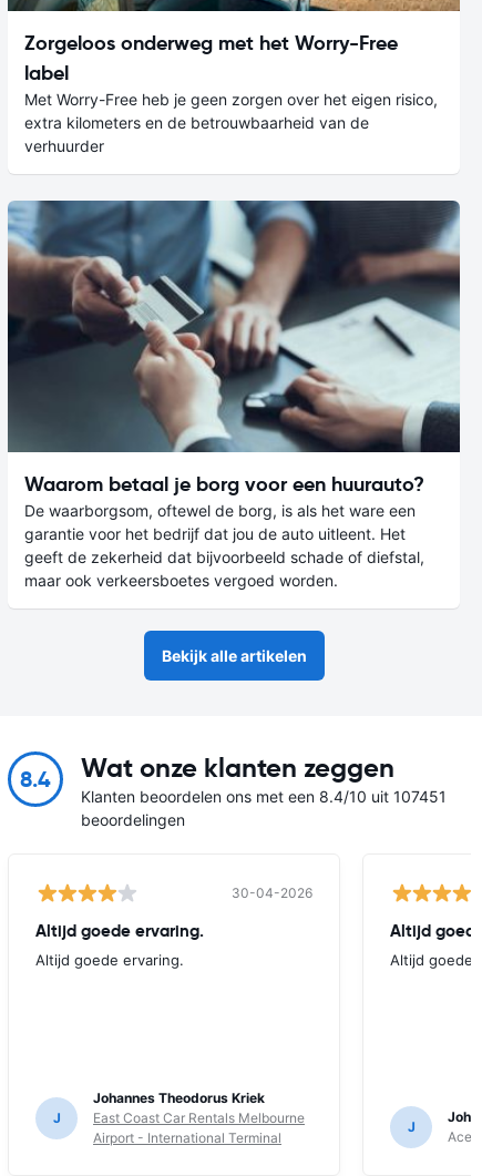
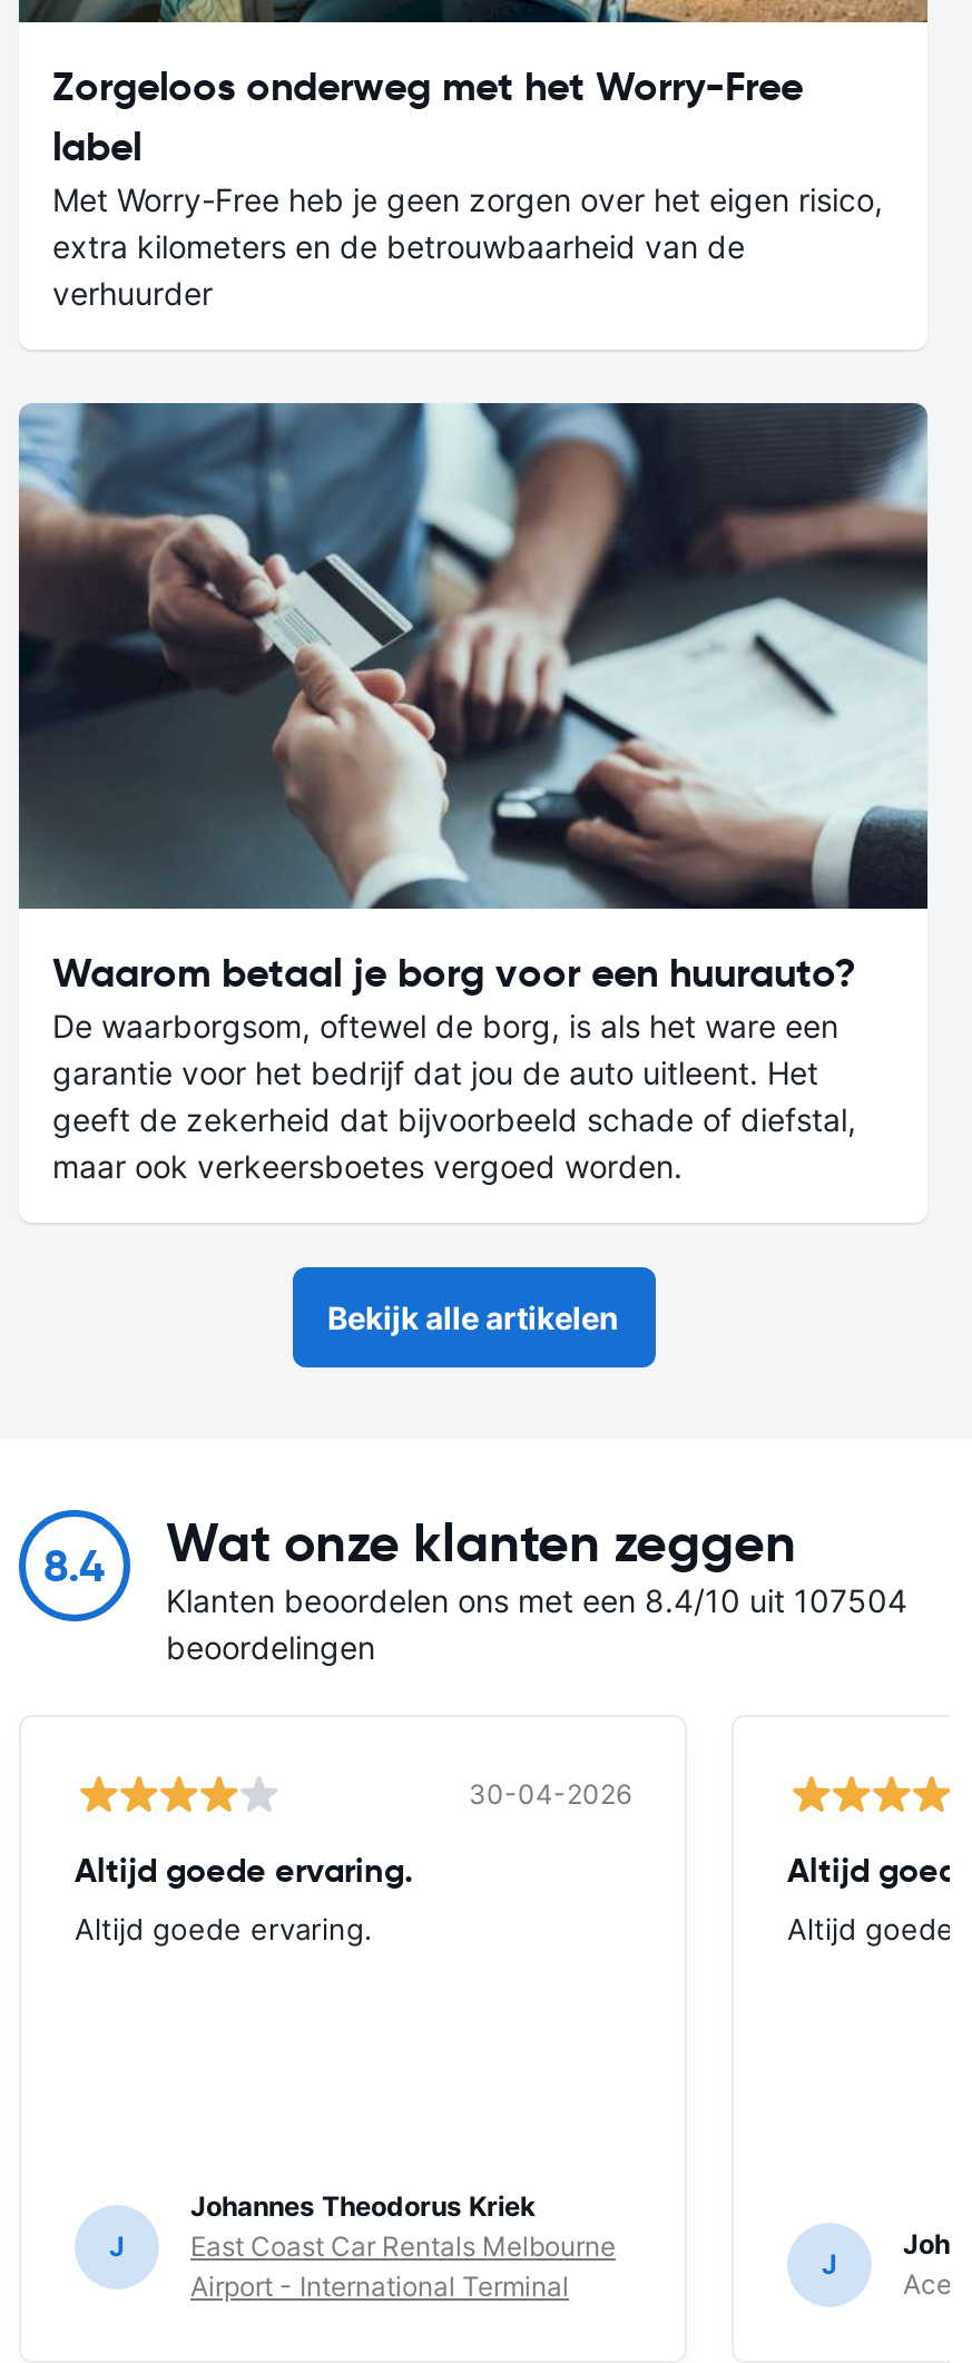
- Klanten beoordelen ons met een 8.4/10 uit 107451
+ Klanten beoordelen ons met een 8.4/10 uit 107504
